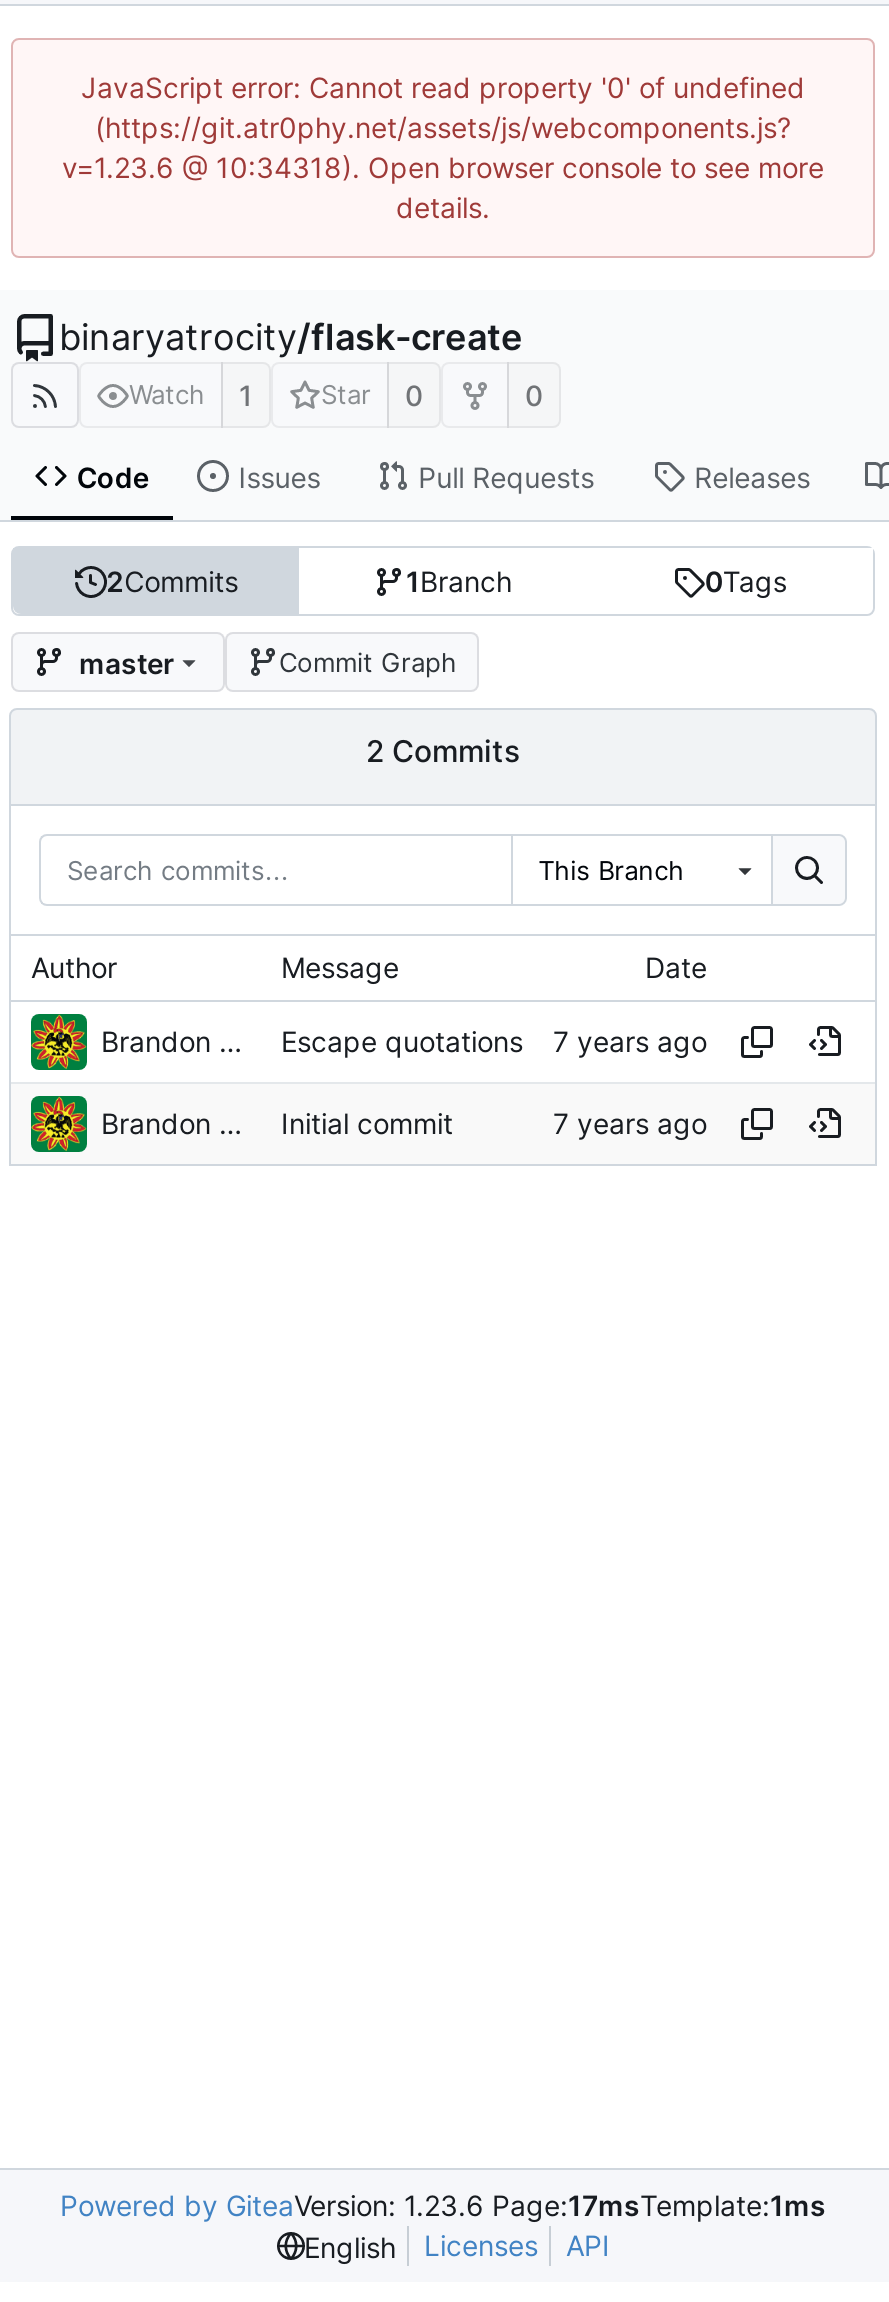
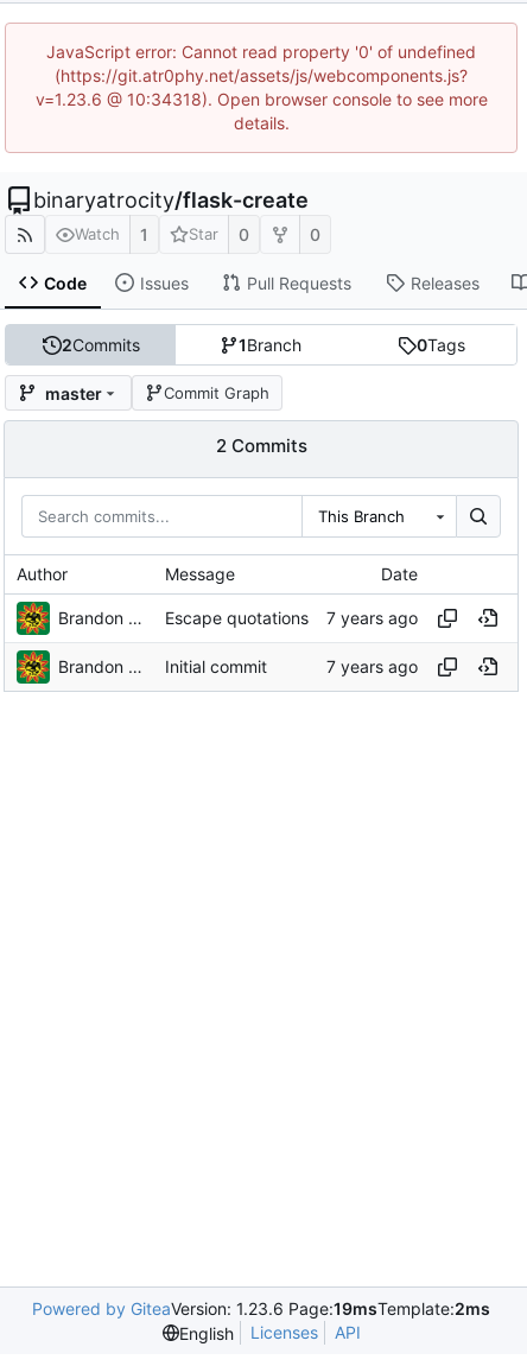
- Powered by GiteaVersion: 1.23.6 Page:17msTemplate:1ms
+ Powered by GiteaVersion: 1.23.6 Page:19msTemplate:2ms
